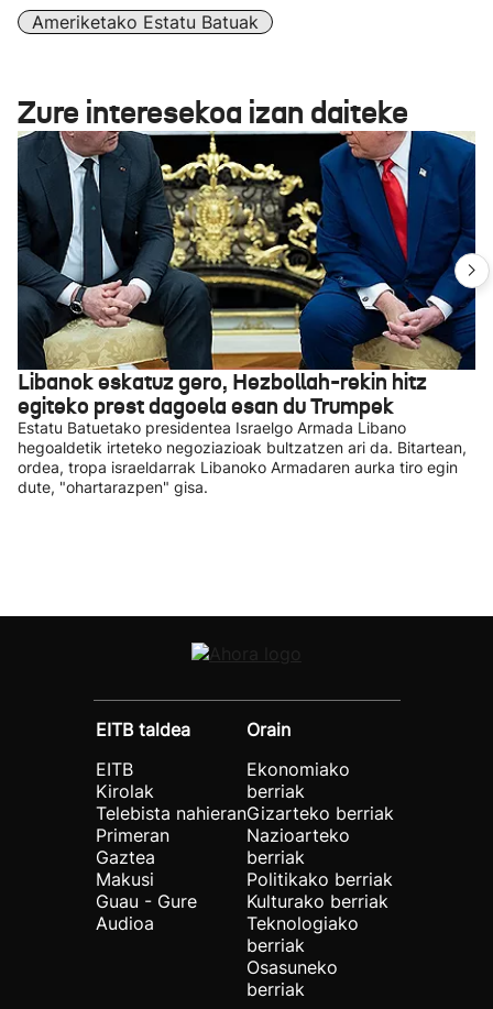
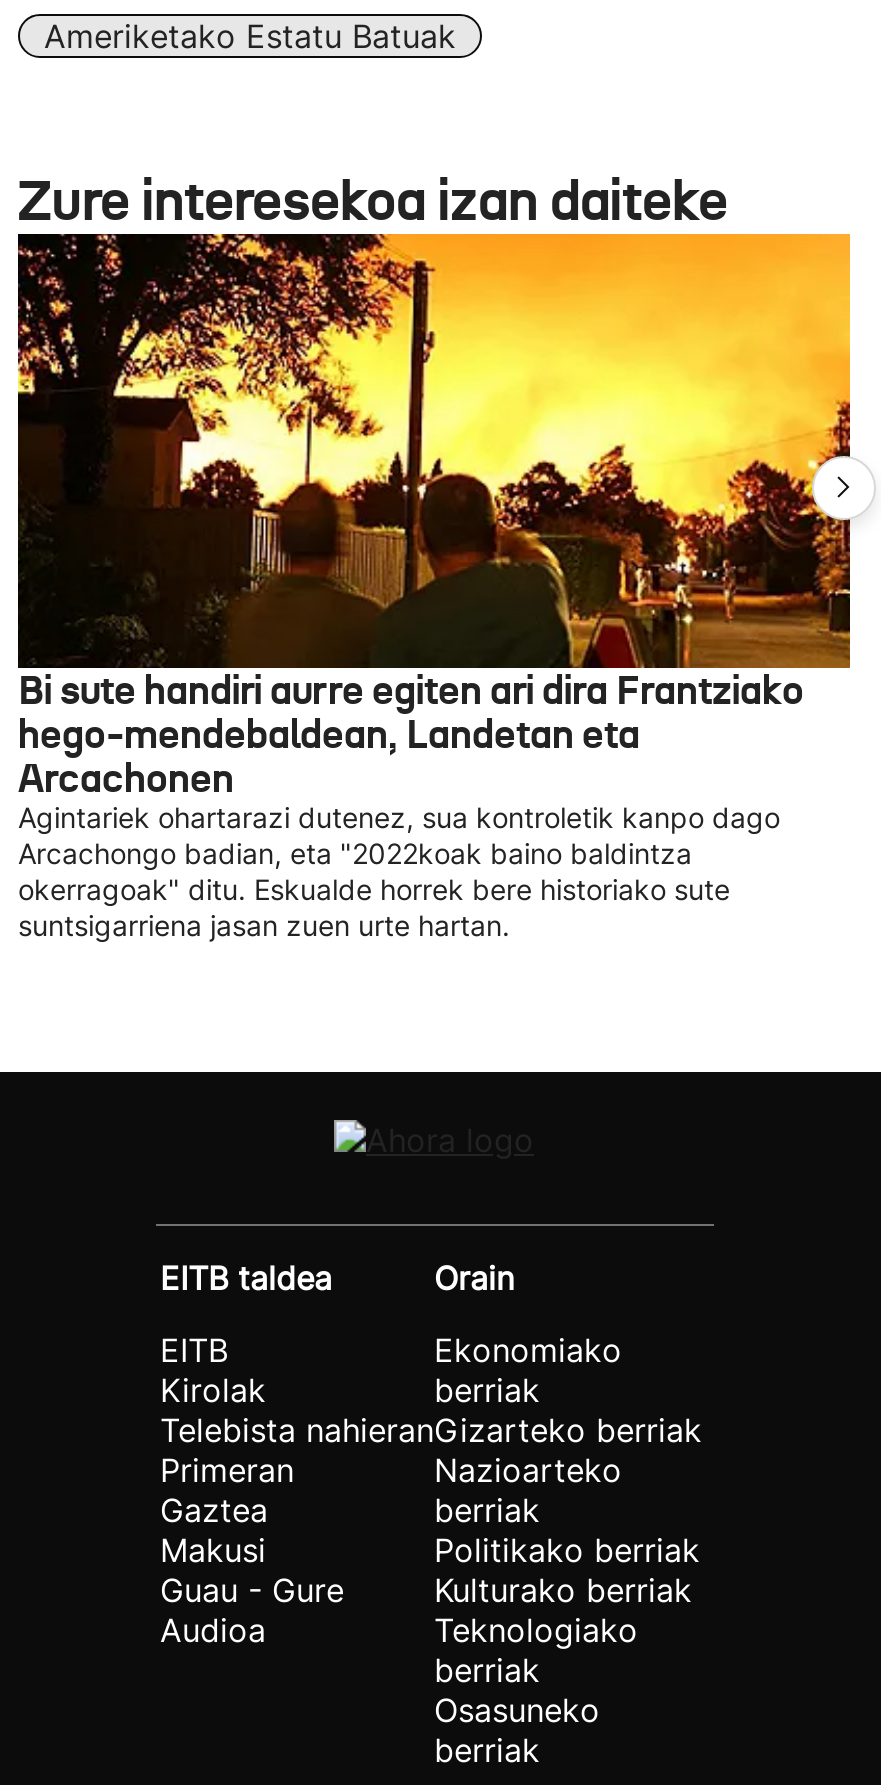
- [image]
- Libanok eskatuz gero, Hezbollah-rekin hitz
- egiteko prest dagoela esan du Trumpek
- Estatu Batuetako presidentea Israelgo Armada Libano
- hegoaldetik irteteko negoziazioak bultzatzen ari da. Bitartean,
- ordea, tropa israeldarrak Libanoko Armadaren aurka tiro egin
- dute, "ohartarazpen" gisa.
+ [image]
+ Bi sute handiri aurre egiten ari dira Frantziako
+ hego-mendebaldean, Landetan eta
+ Arcachonen
+ Agintariek ohartarazi dutenez, sua kontroletik kanpo dago
+ Arcachongo badian, eta "2022koak baino baldintza
+ okerragoak" ditu. Eskualde horrek bere historiako sute
+ suntsigarriena jasan zuen urte hartan.
